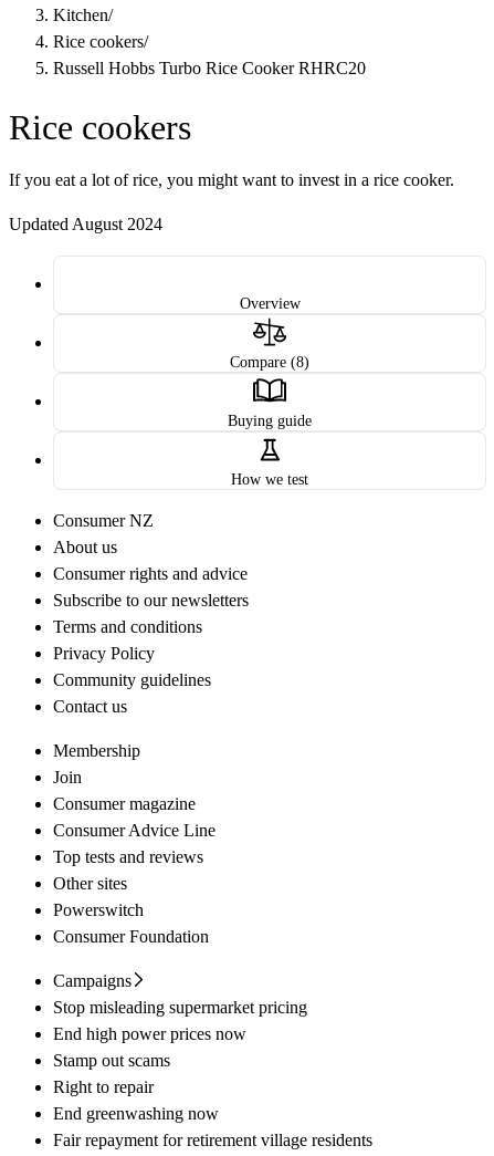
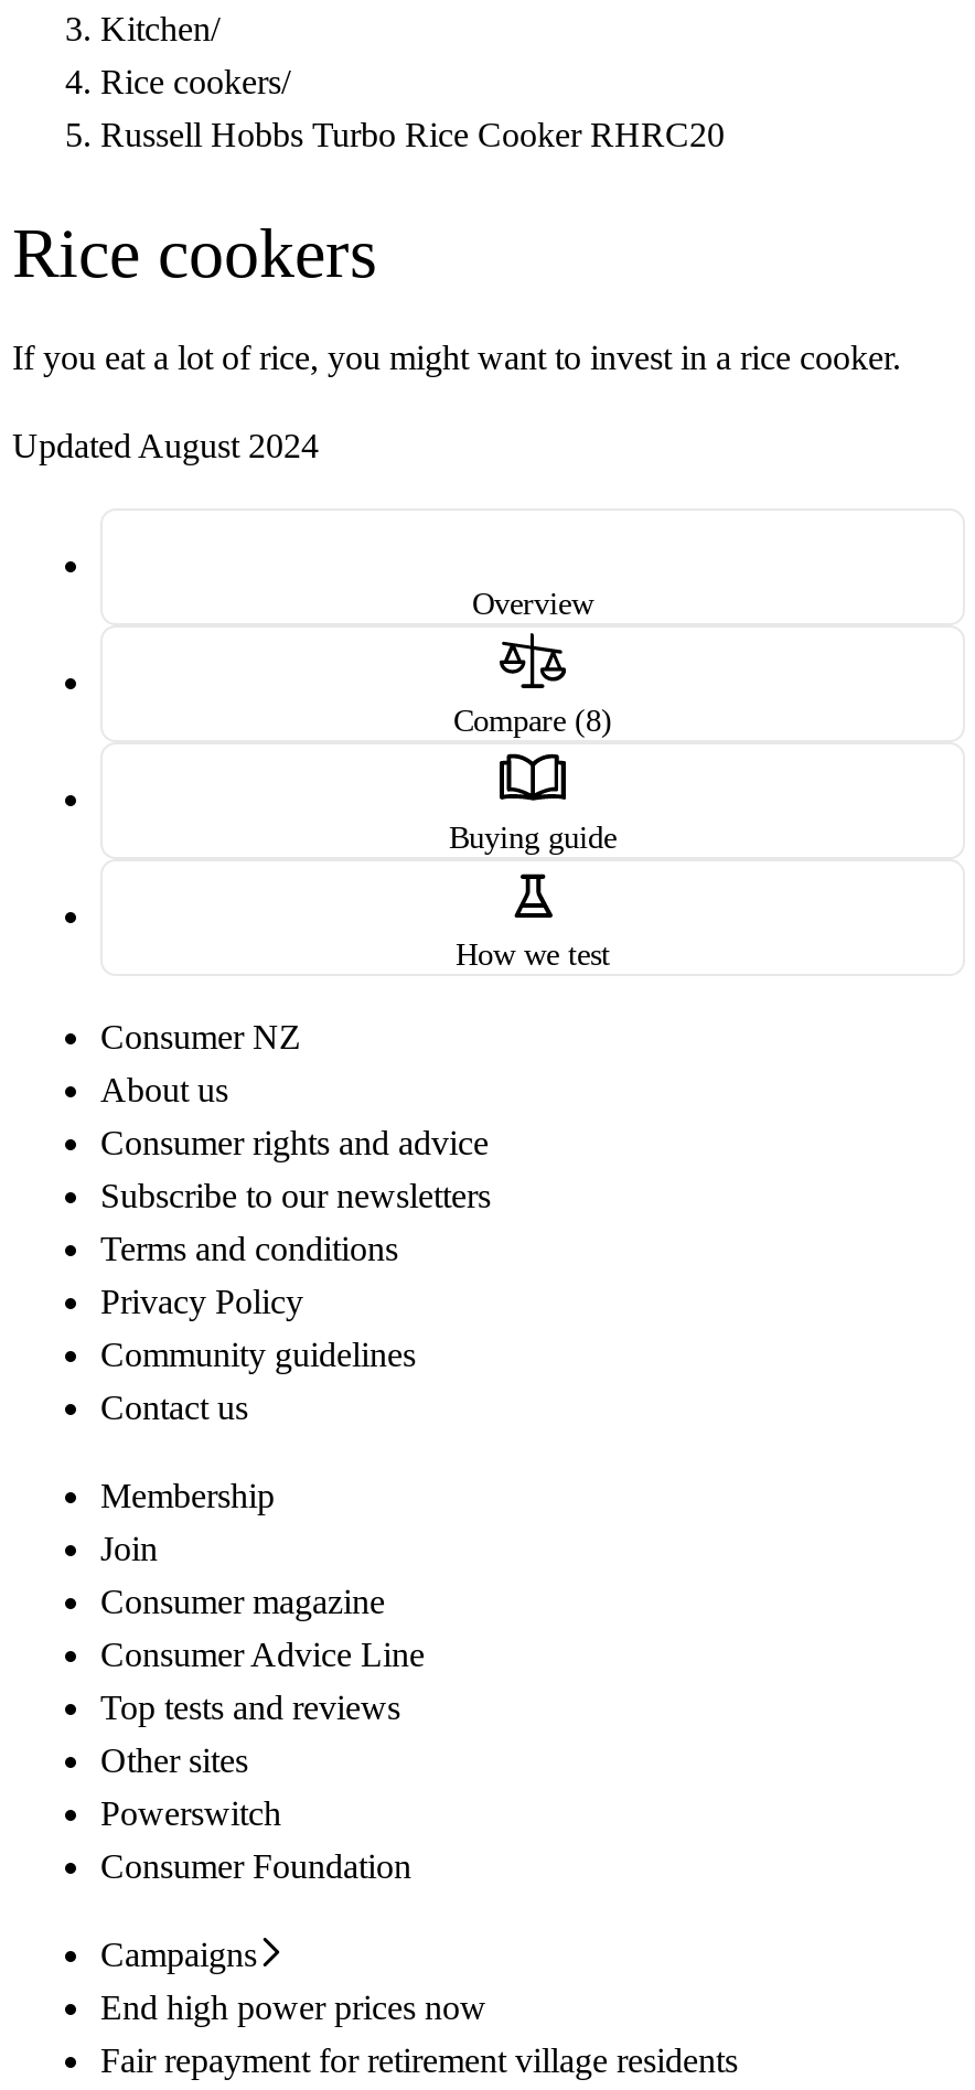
- Stop misleading supermarket pricing

- Stamp out scams
- Right to repair
- End greenwashing now
